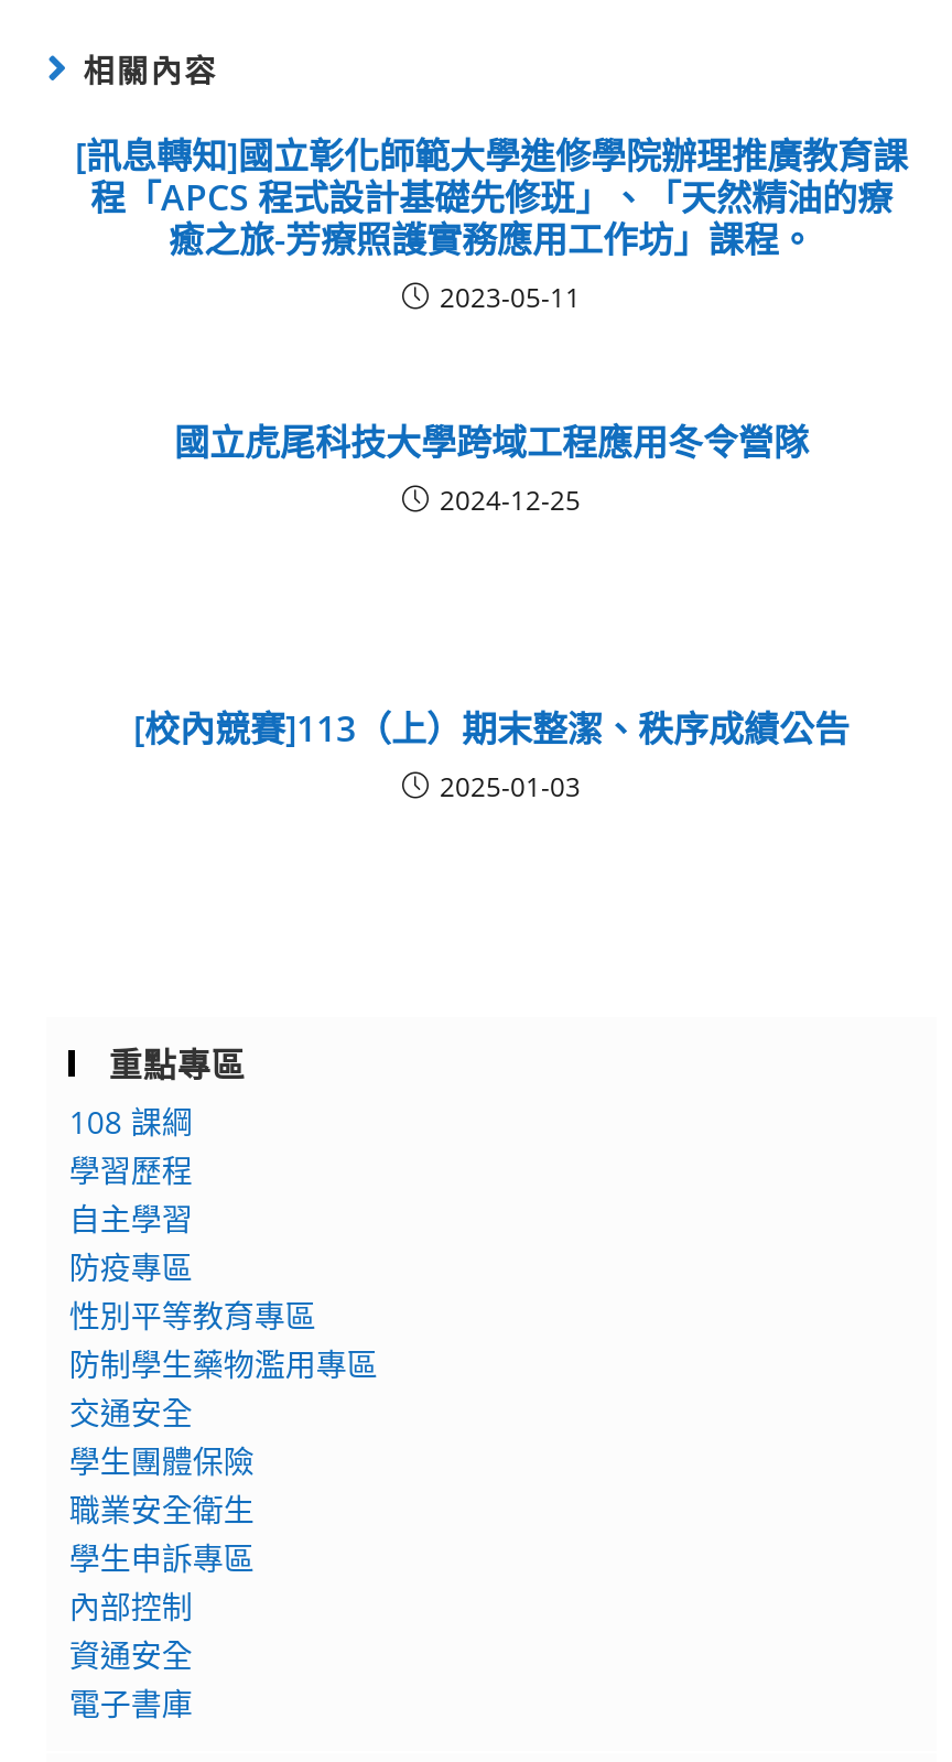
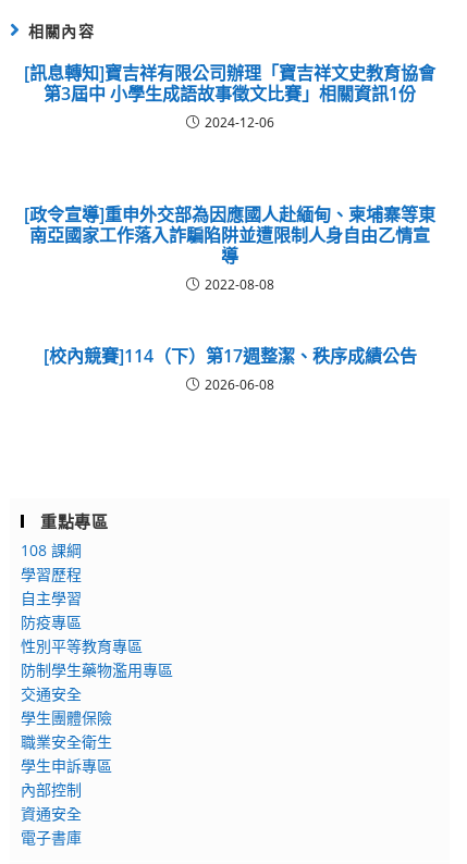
- [訊息轉知]國立彰化師範大學進修學院辦理推廣教育課
- 程「APCS 程式設計基礎先修班」、「天然精油的療
- 癒之旅-芳療照護實務應用工作坊」課程。
- 2023-05-11
+ [訊息轉知]寶吉祥有限公司辦理「寶吉祥文史教育協會
+ 第3屆中 小學生成語故事徵文比賽」相關資訊1份
+ 2024-12-06

- 國立虎尾科技大學跨域工程應用冬令營隊
- 2024-12-25
+ [政令宣導]重申外交部為因應國人赴緬甸、柬埔寨等東
+ 南亞國家工作落入詐騙陷阱並遭限制人身自由乙情宣
+ 導
+ 2022-08-08

- [校內競賽]113（上）期末整潔、秩序成績公告
- 2025-01-03
+ [校內競賽]114（下）第17週整潔、秩序成績公告
+ 2026-06-08
